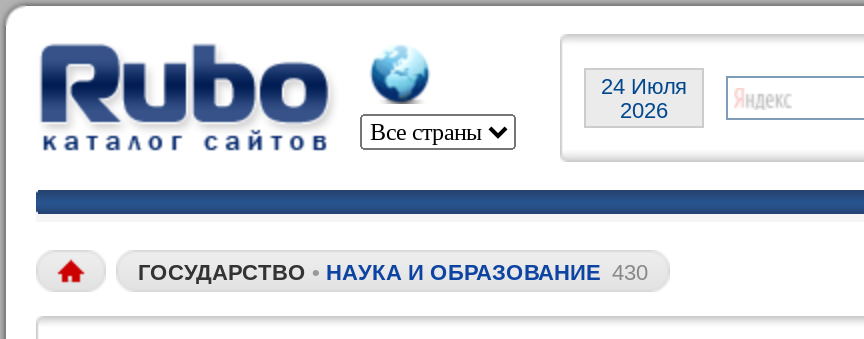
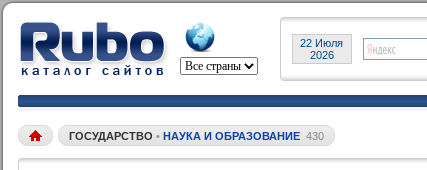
- 24 Июля
+ 22 Июля
